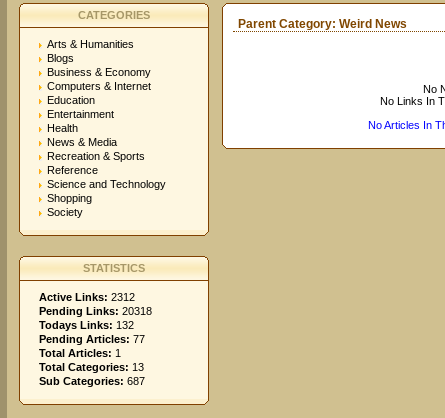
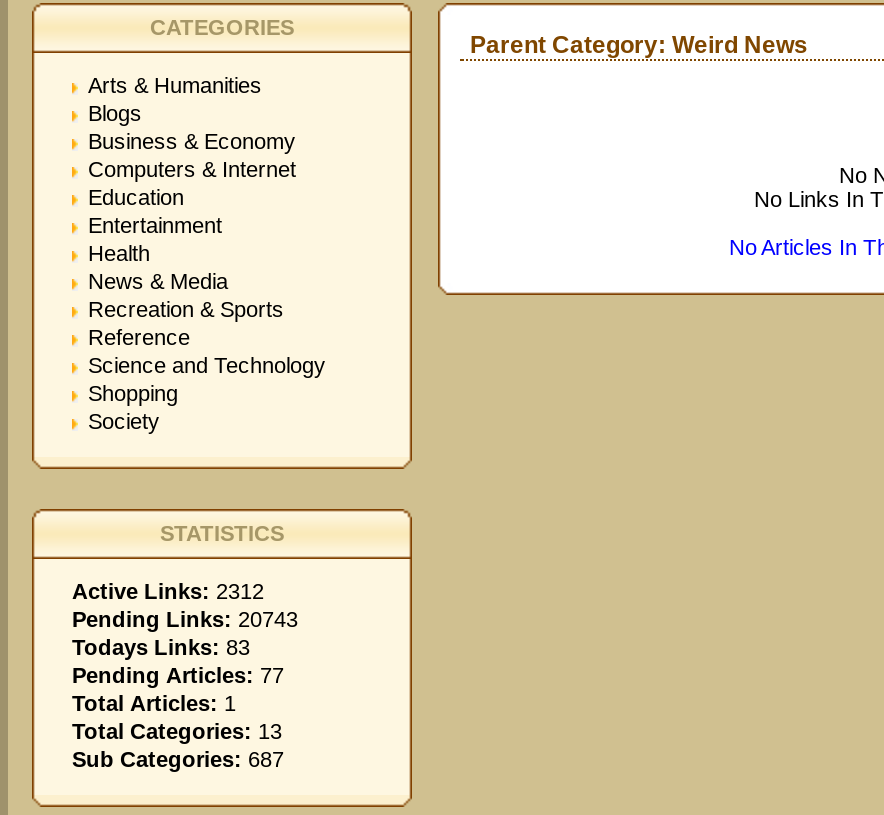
- Pending Links: 20318
+ Pending Links: 20743

- Todays Links: 132
+ Todays Links: 83
